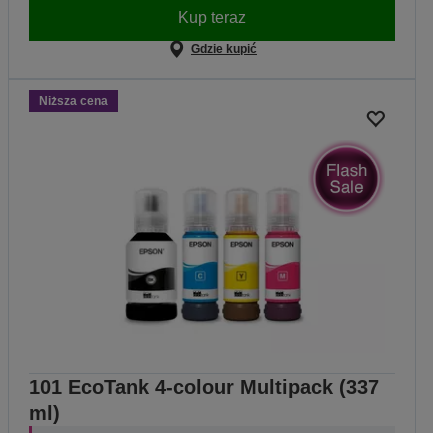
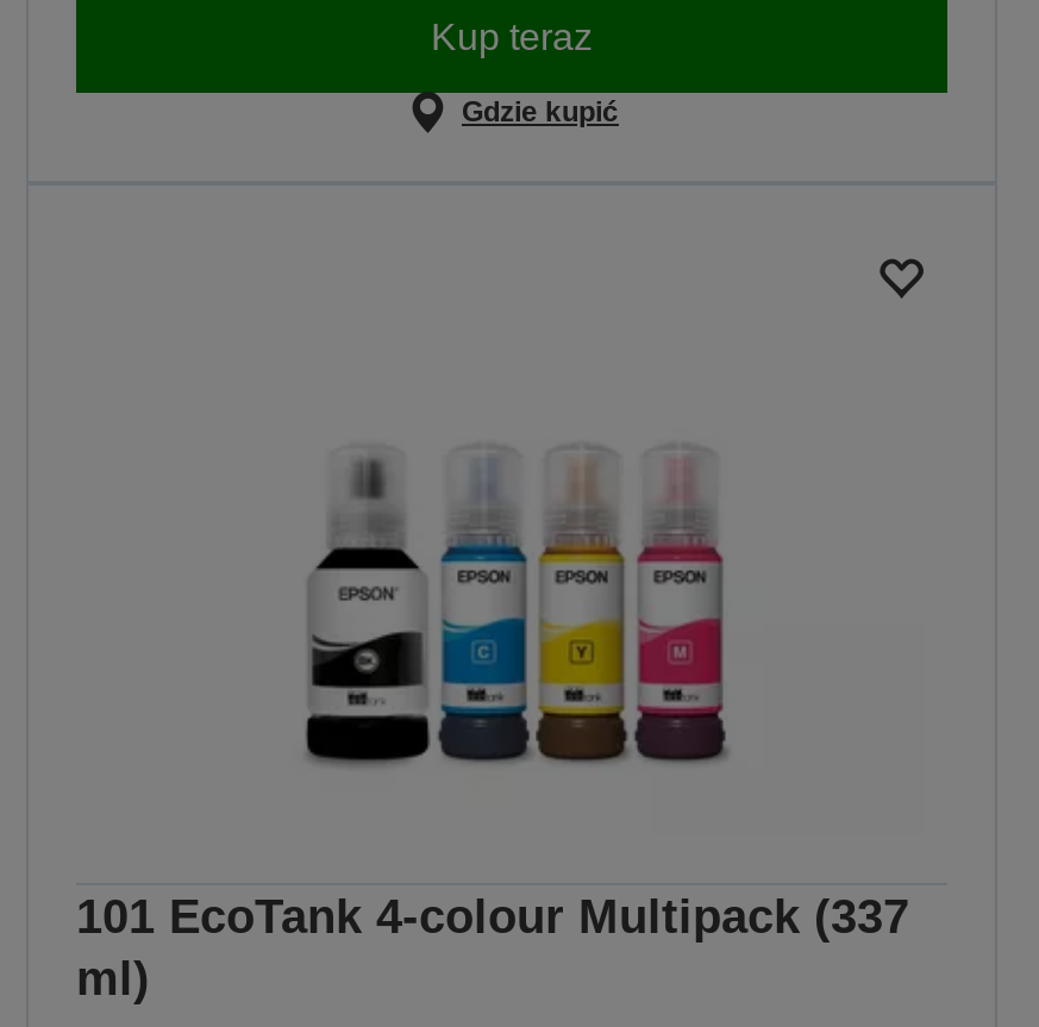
- Niższa cena

- [image]
